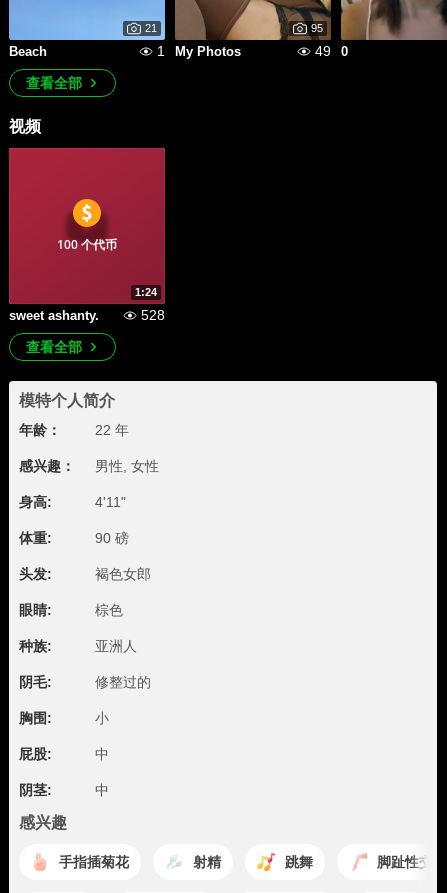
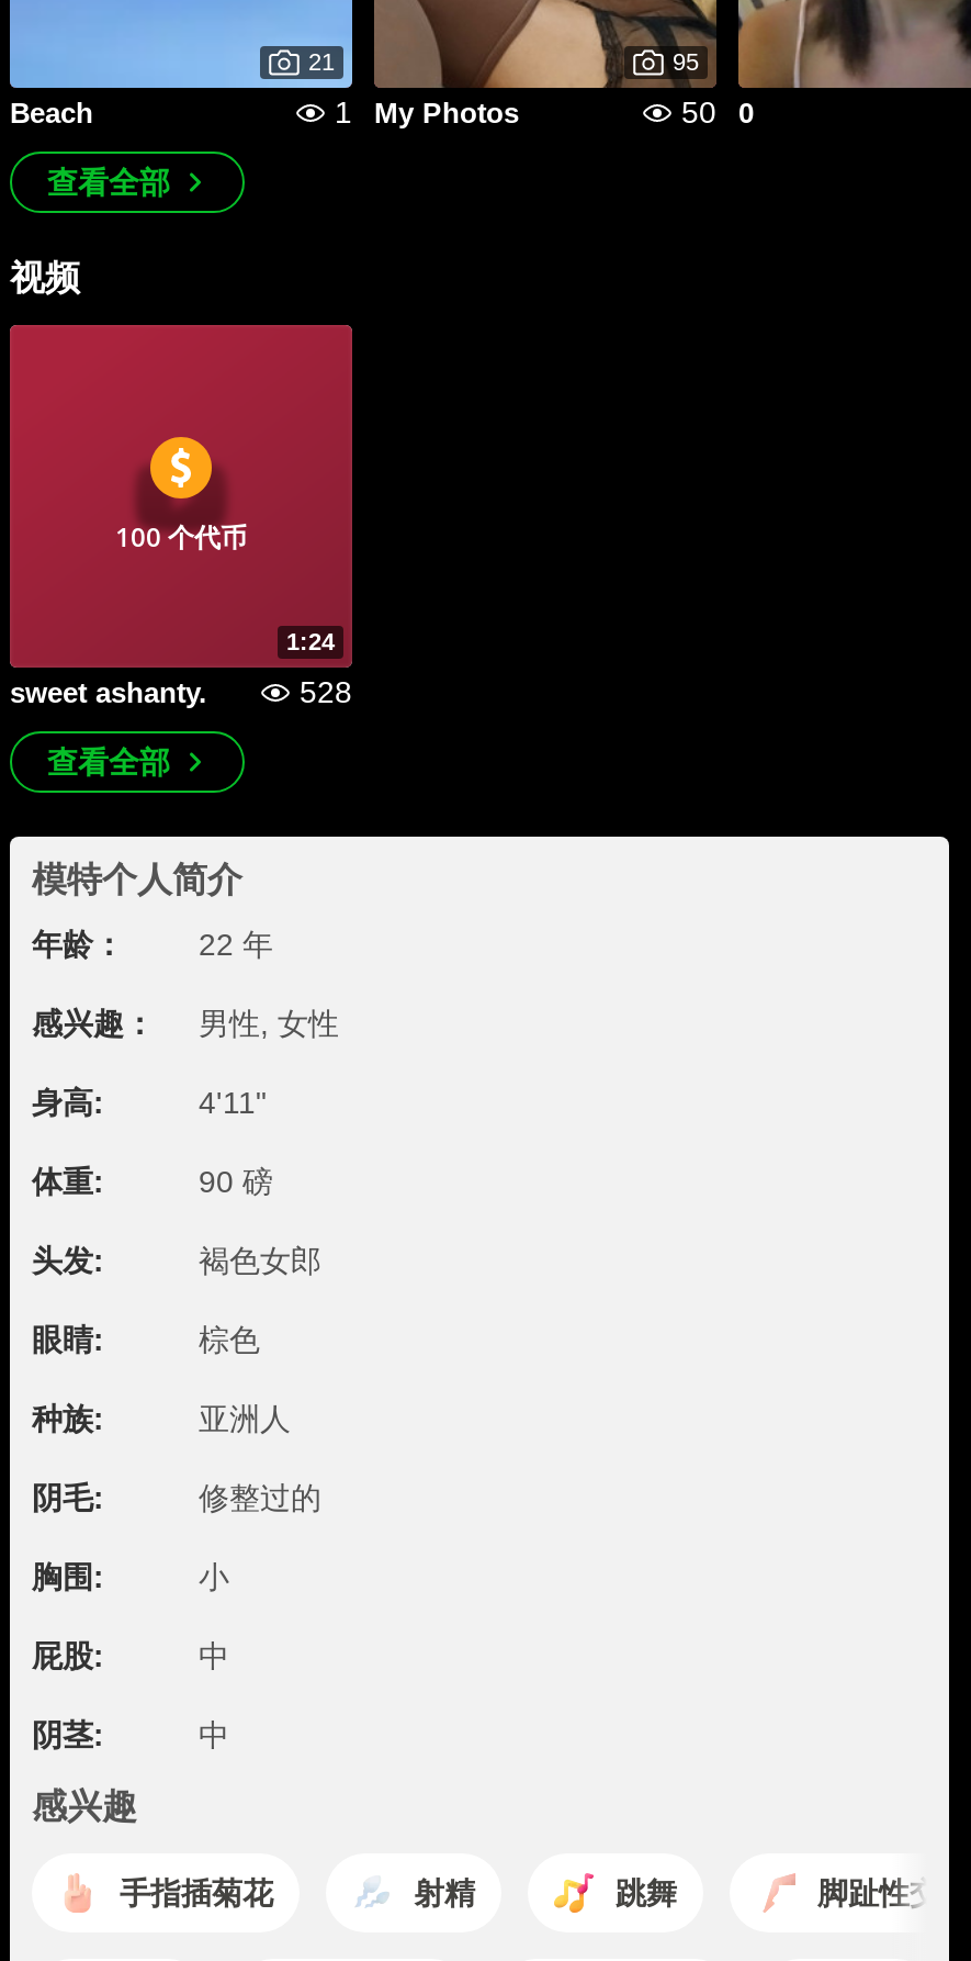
- 49 0
+ 50 0
